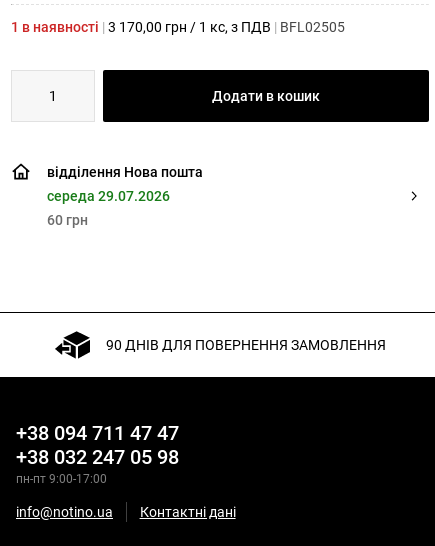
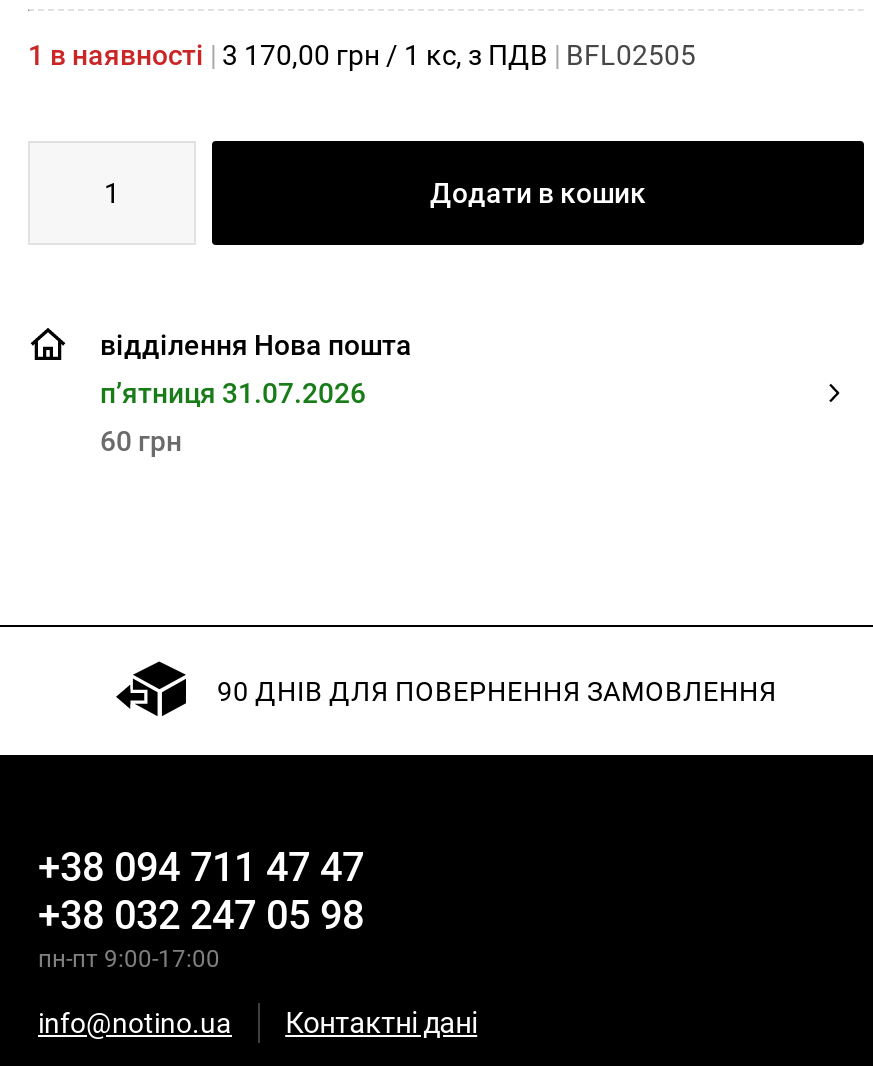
- середа 29.07.2026
+ пʼятниця 31.07.2026
